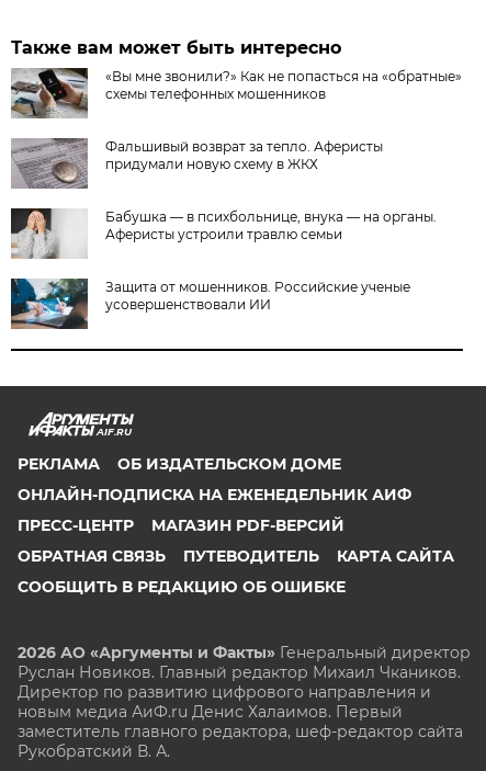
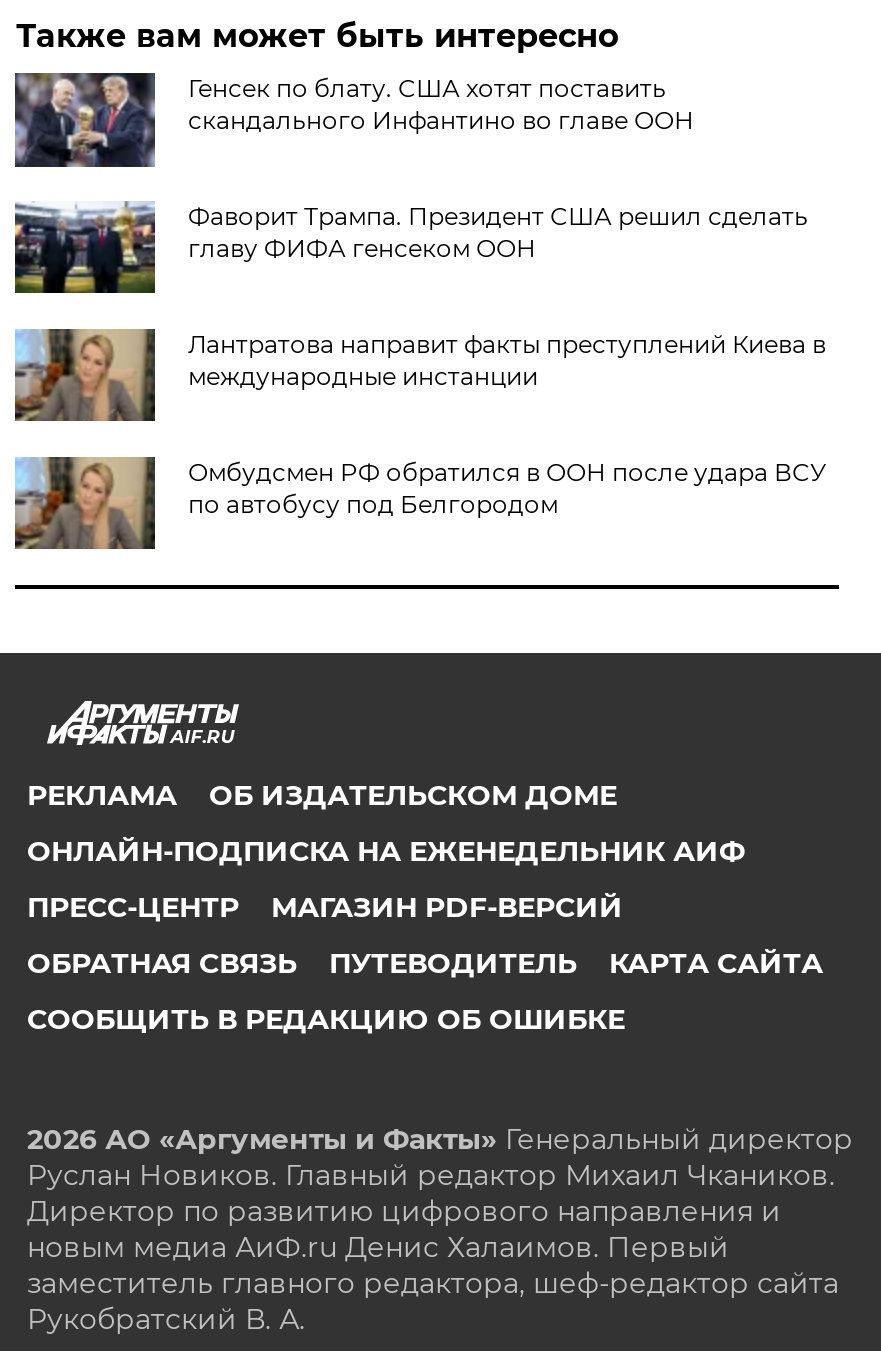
- [image]
- «Вы мне звонили?» Как не попасться на «обратные»
- схемы телефонных мошенников
+ [image]
+ Генсек по блату. США хотят поставить
+ скандального Инфантино во главе ООН

- [image]
- Фальшивый возврат за тепло. Аферисты
- придумали новую схему в ЖКХ
+ [image]
+ Фаворит Трампа. Президент США решил сделать
+ главу ФИФА генсеком ООН

- [image]
- Бабушка — в психбольнице, внука — на органы.
- Аферисты устроили травлю семьи
+ [image]
+ Лантратова направит факты преступлений Киева в
+ международные инстанции

- [image]
- Защита от мошенников. Российские ученые
- усовершенствовали ИИ
+ [image]
+ Омбудсмен РФ обратился в ООН после удара ВСУ
+ по автобусу под Белгородом
